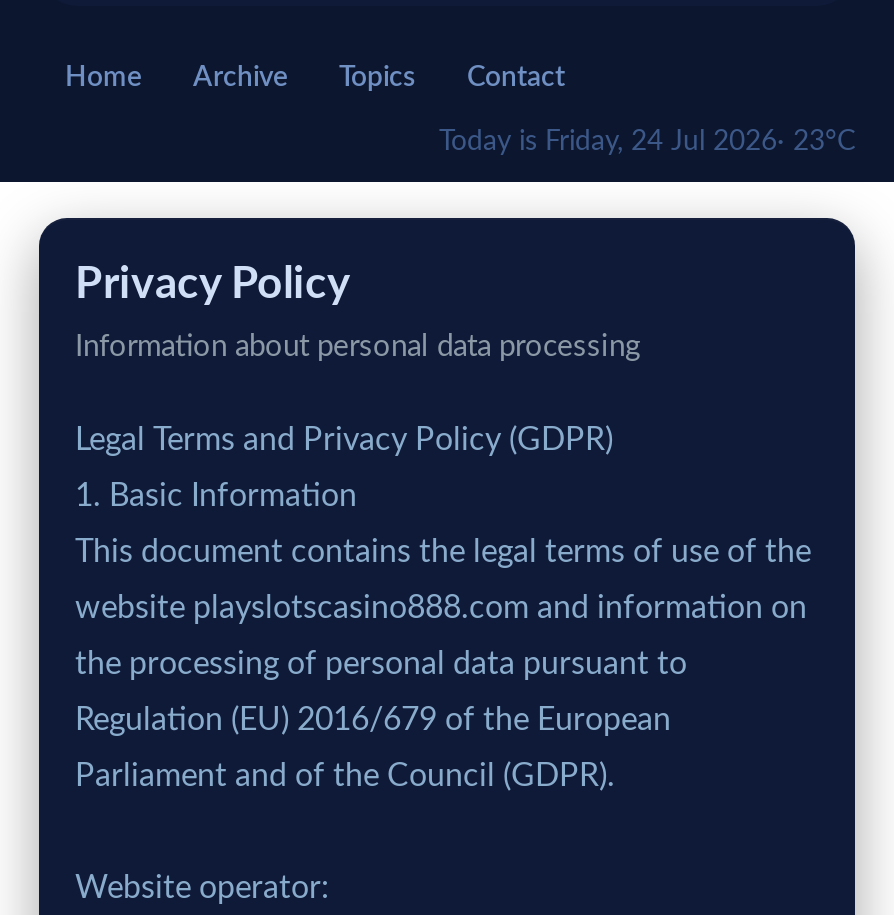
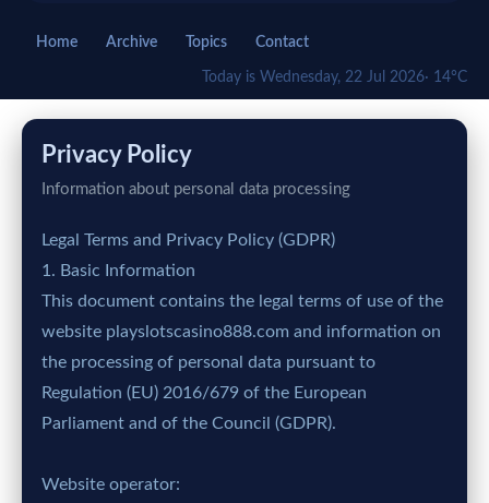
- Today is Friday, 24 Jul 2026 · 23°C
+ Today is Wednesday, 22 Jul 2026 · 14°C
